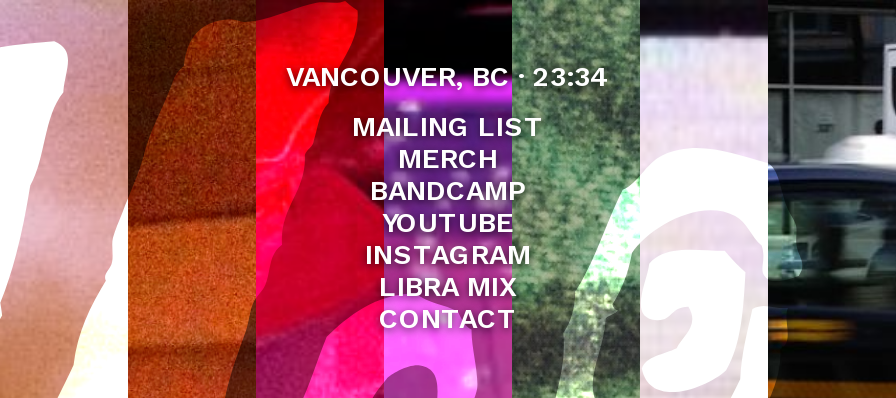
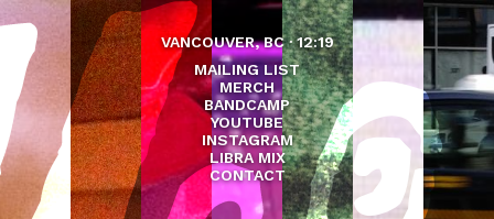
- VANCOUVER, BC · 23:34
+ VANCOUVER, BC · 12:19
